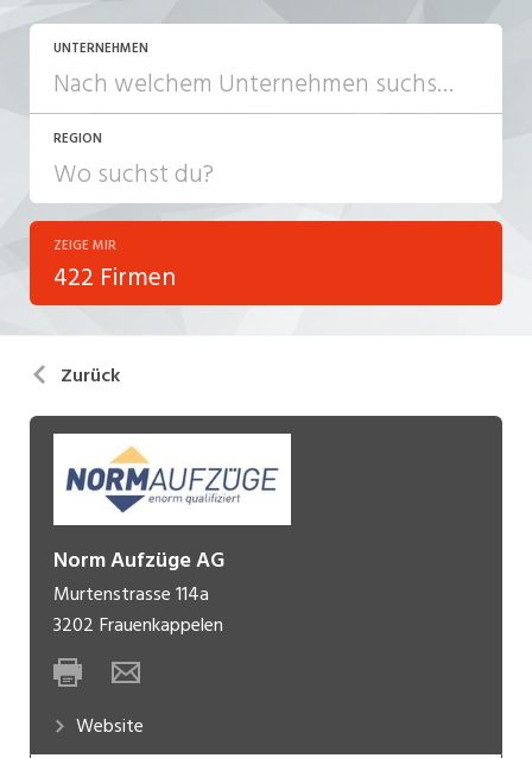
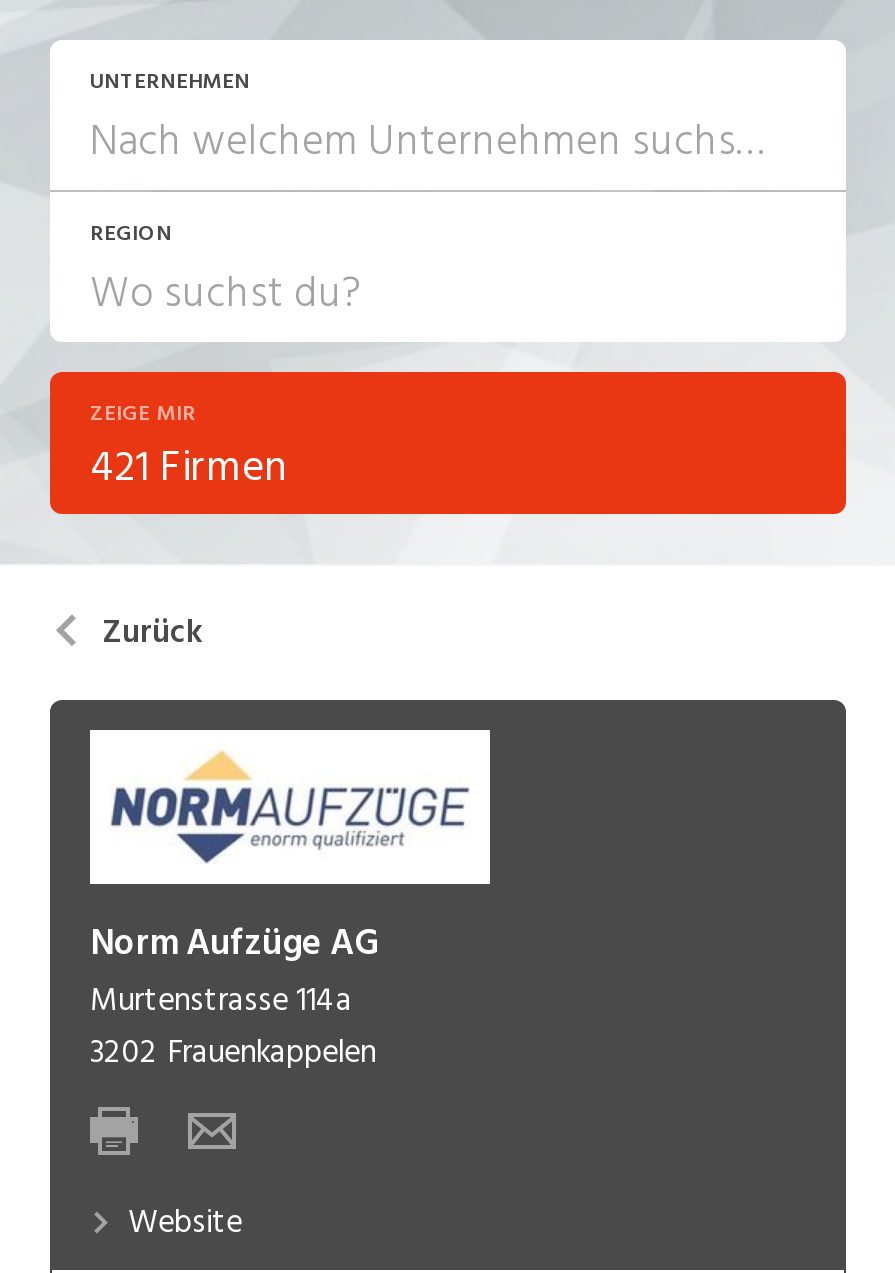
- 422 Firmen
+ 421 Firmen
